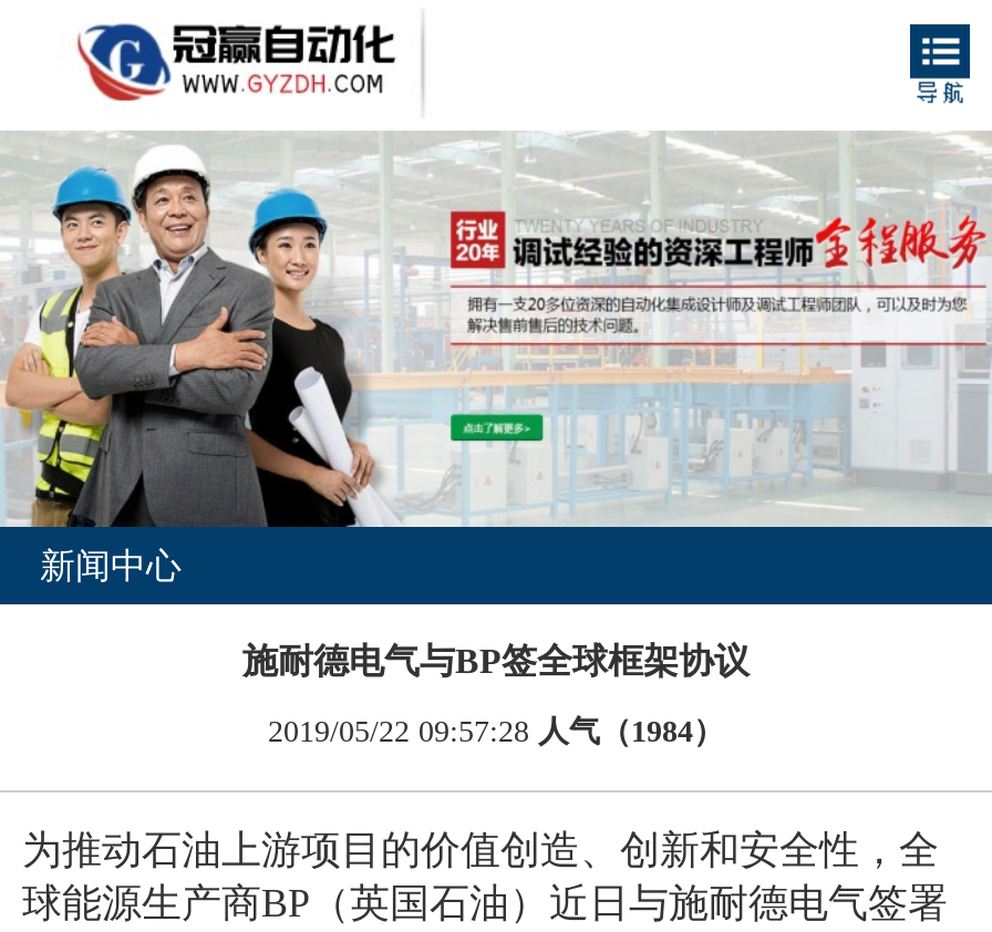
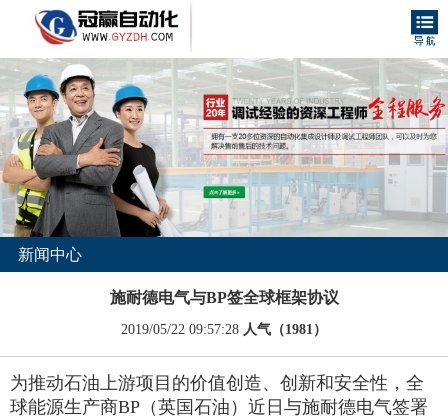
- 2019/05/22 09:57:28 人气（1984）
+ 2019/05/22 09:57:28 人气（1981）
